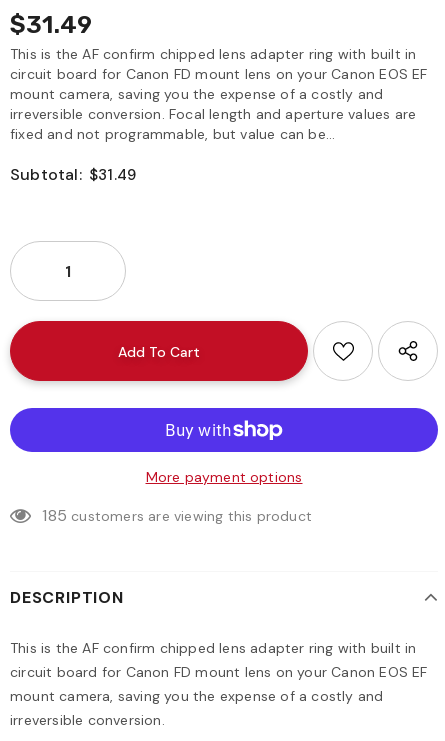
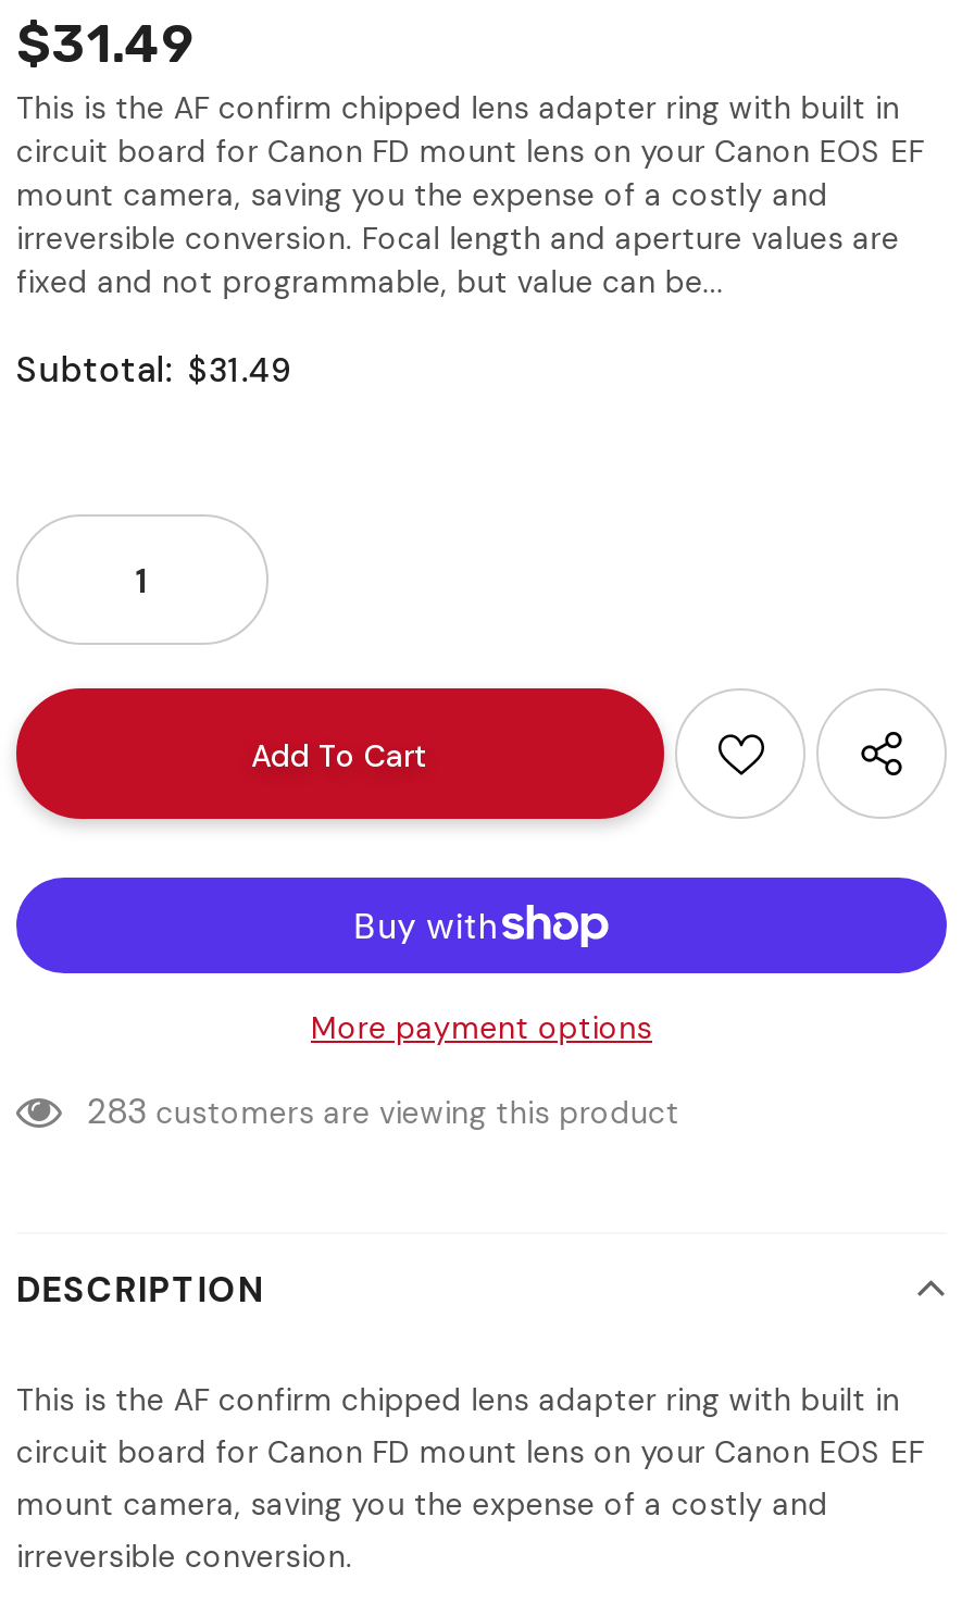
- 185 customers are viewing this product
+ 283 customers are viewing this product
